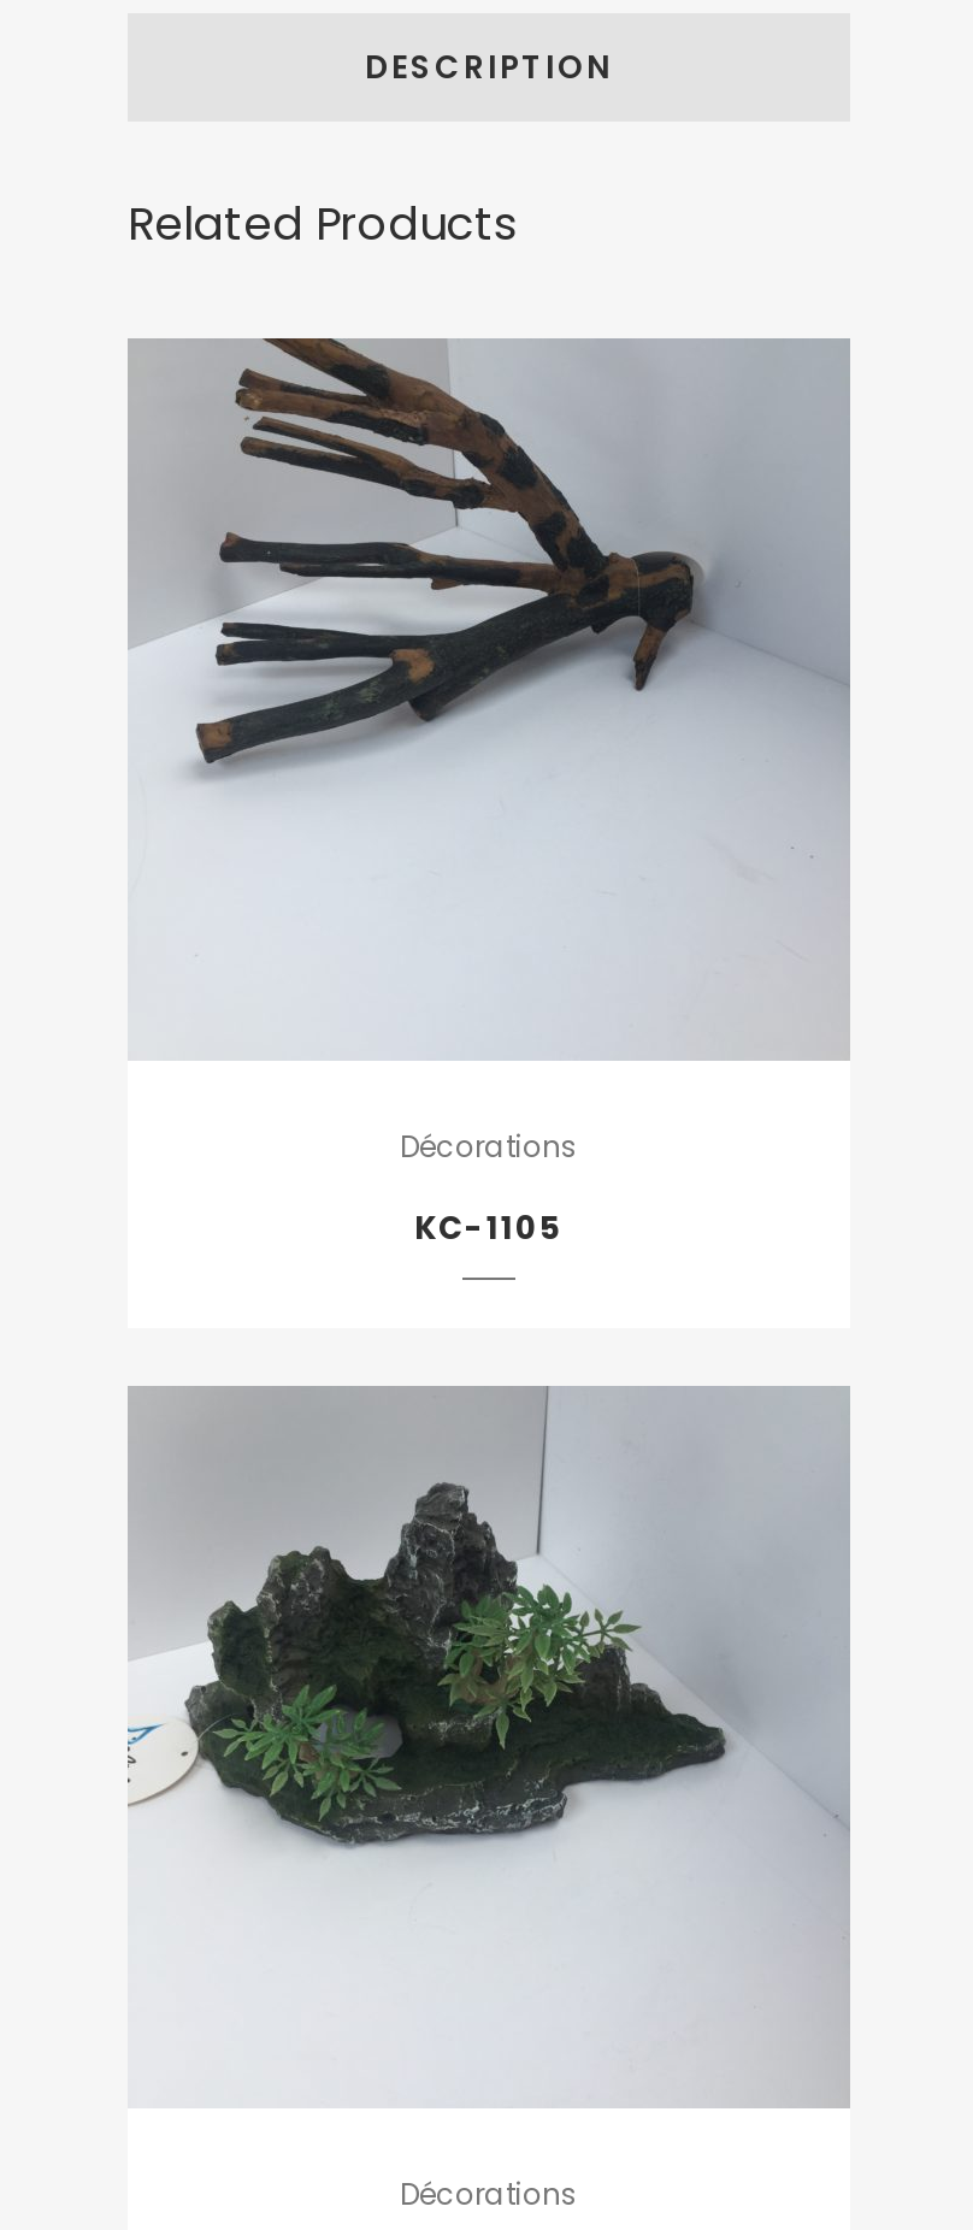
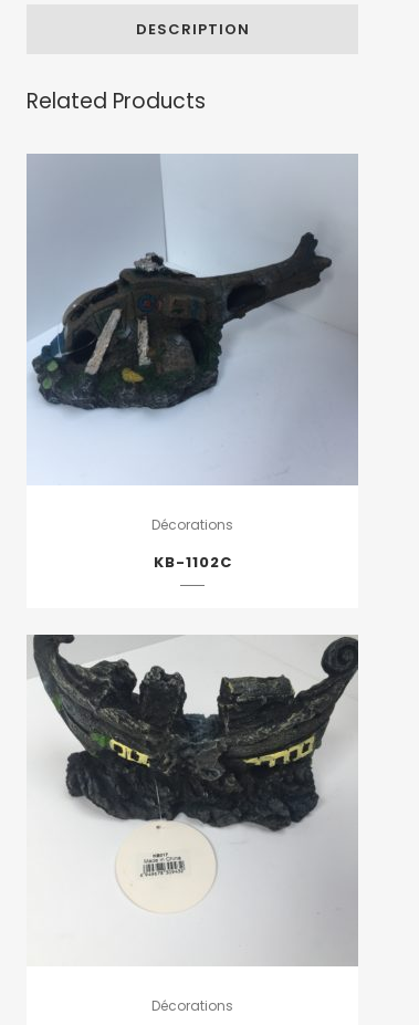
- [image]
+ [image]

- KC-1105
+ KB-1102C

- [image]
+ [image]
